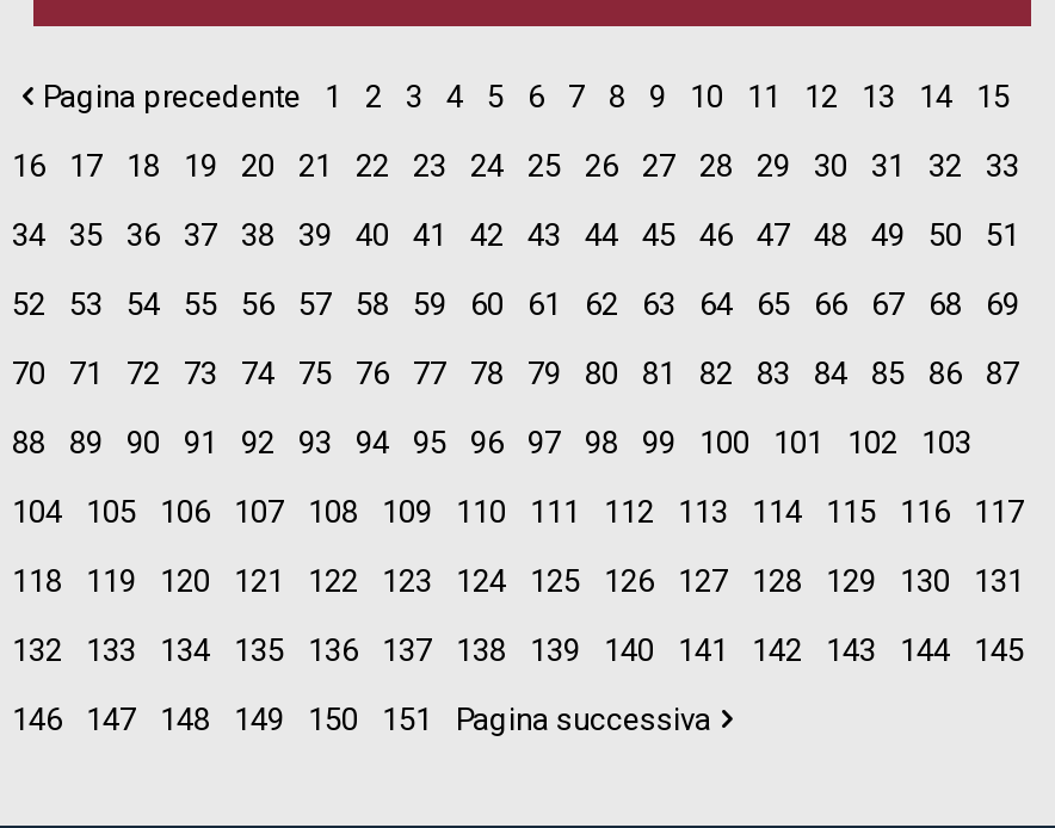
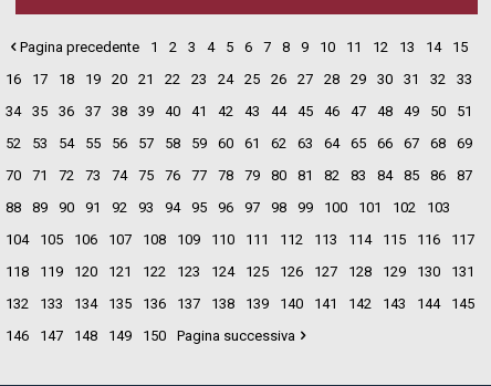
- 151
